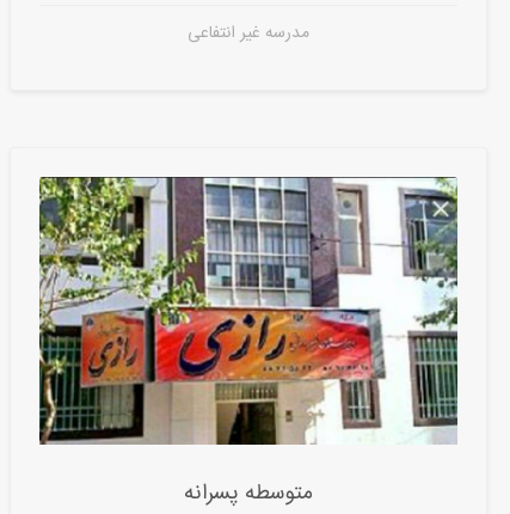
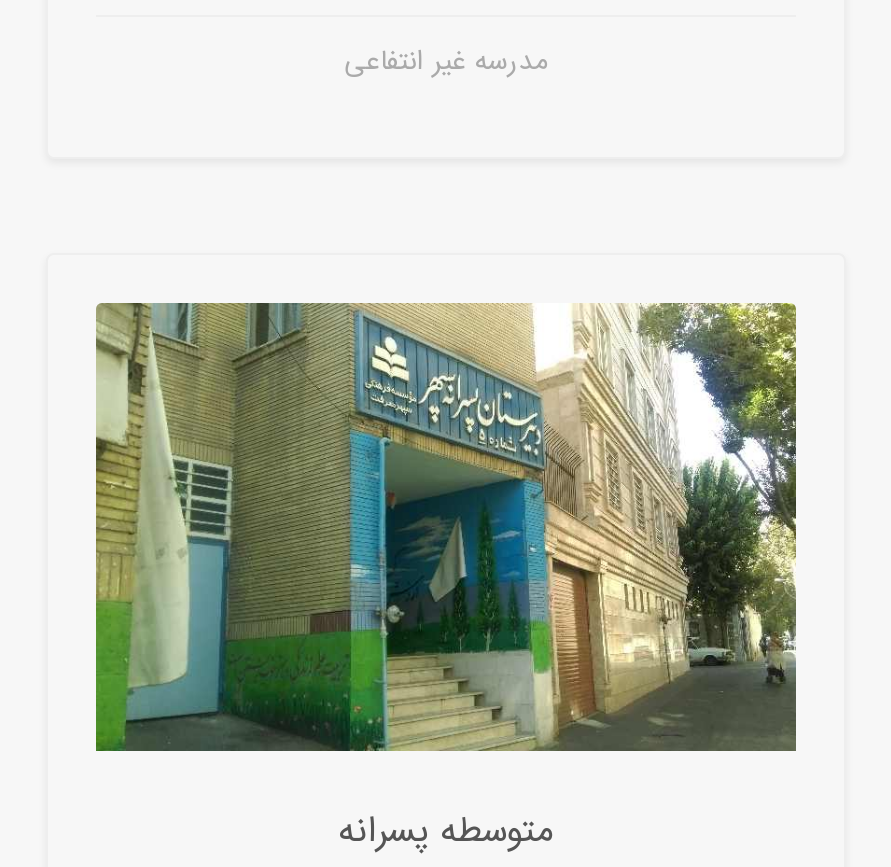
- [image]
+ [image]
